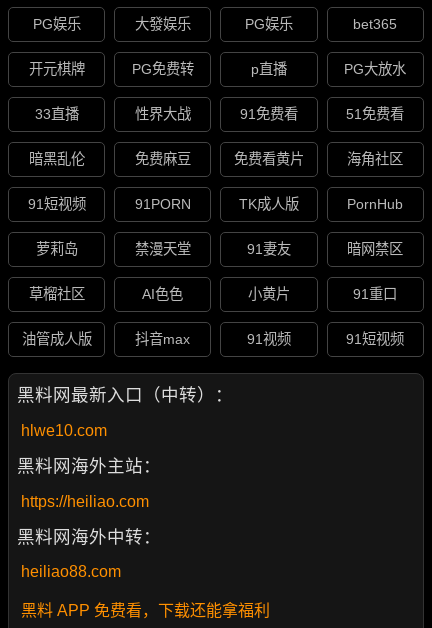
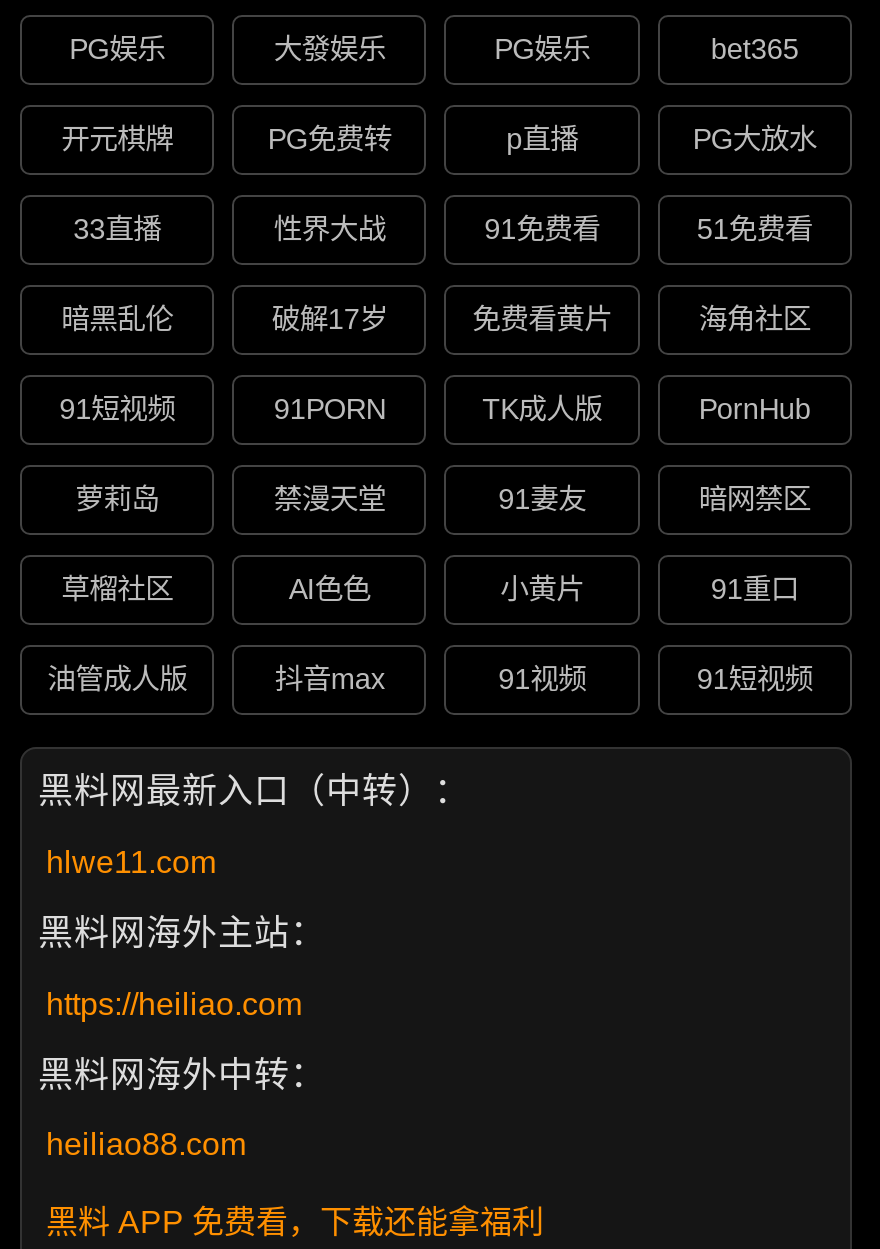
- 免费麻豆
+ 破解17岁

- hlwe10.com
+ hlwe11.com
